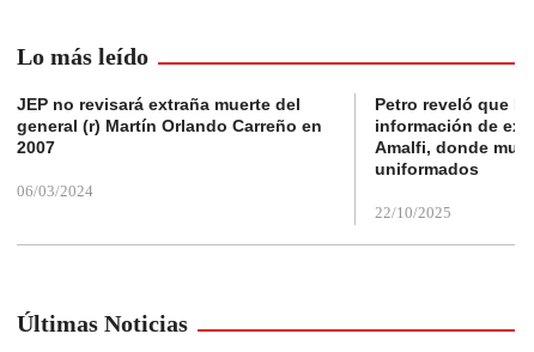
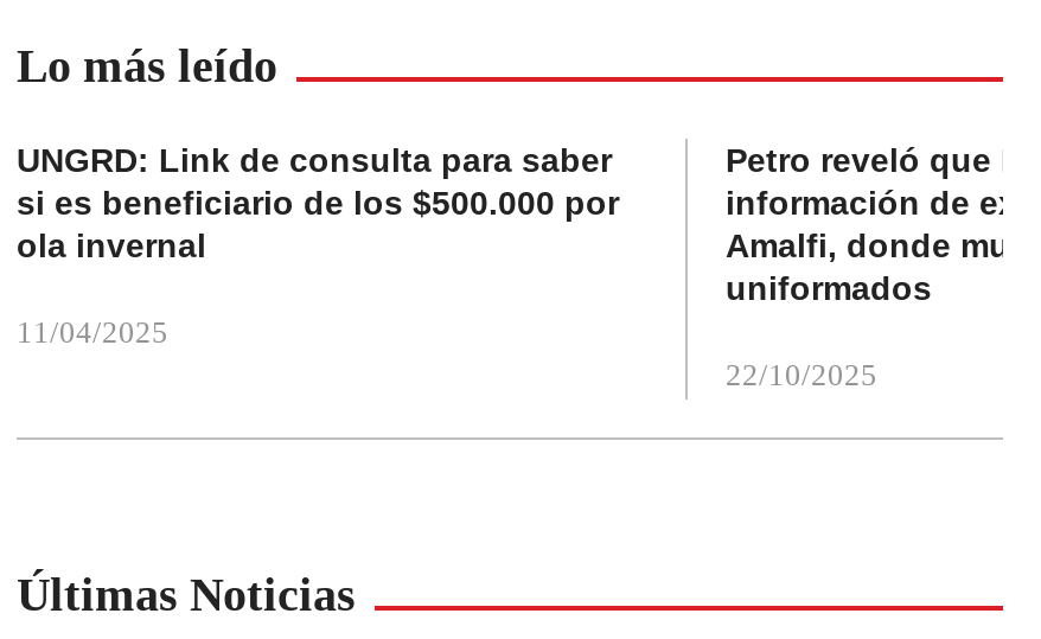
- JEP no revisará extraña muerte del
- general (r) Martín Orlando Carreño en
- 2007
+ UNGRD: Link de consulta para saber
+ si es beneficiario de los $500.000 por
+ ola invernal

- 06/03/2024
+ 11/04/2025
